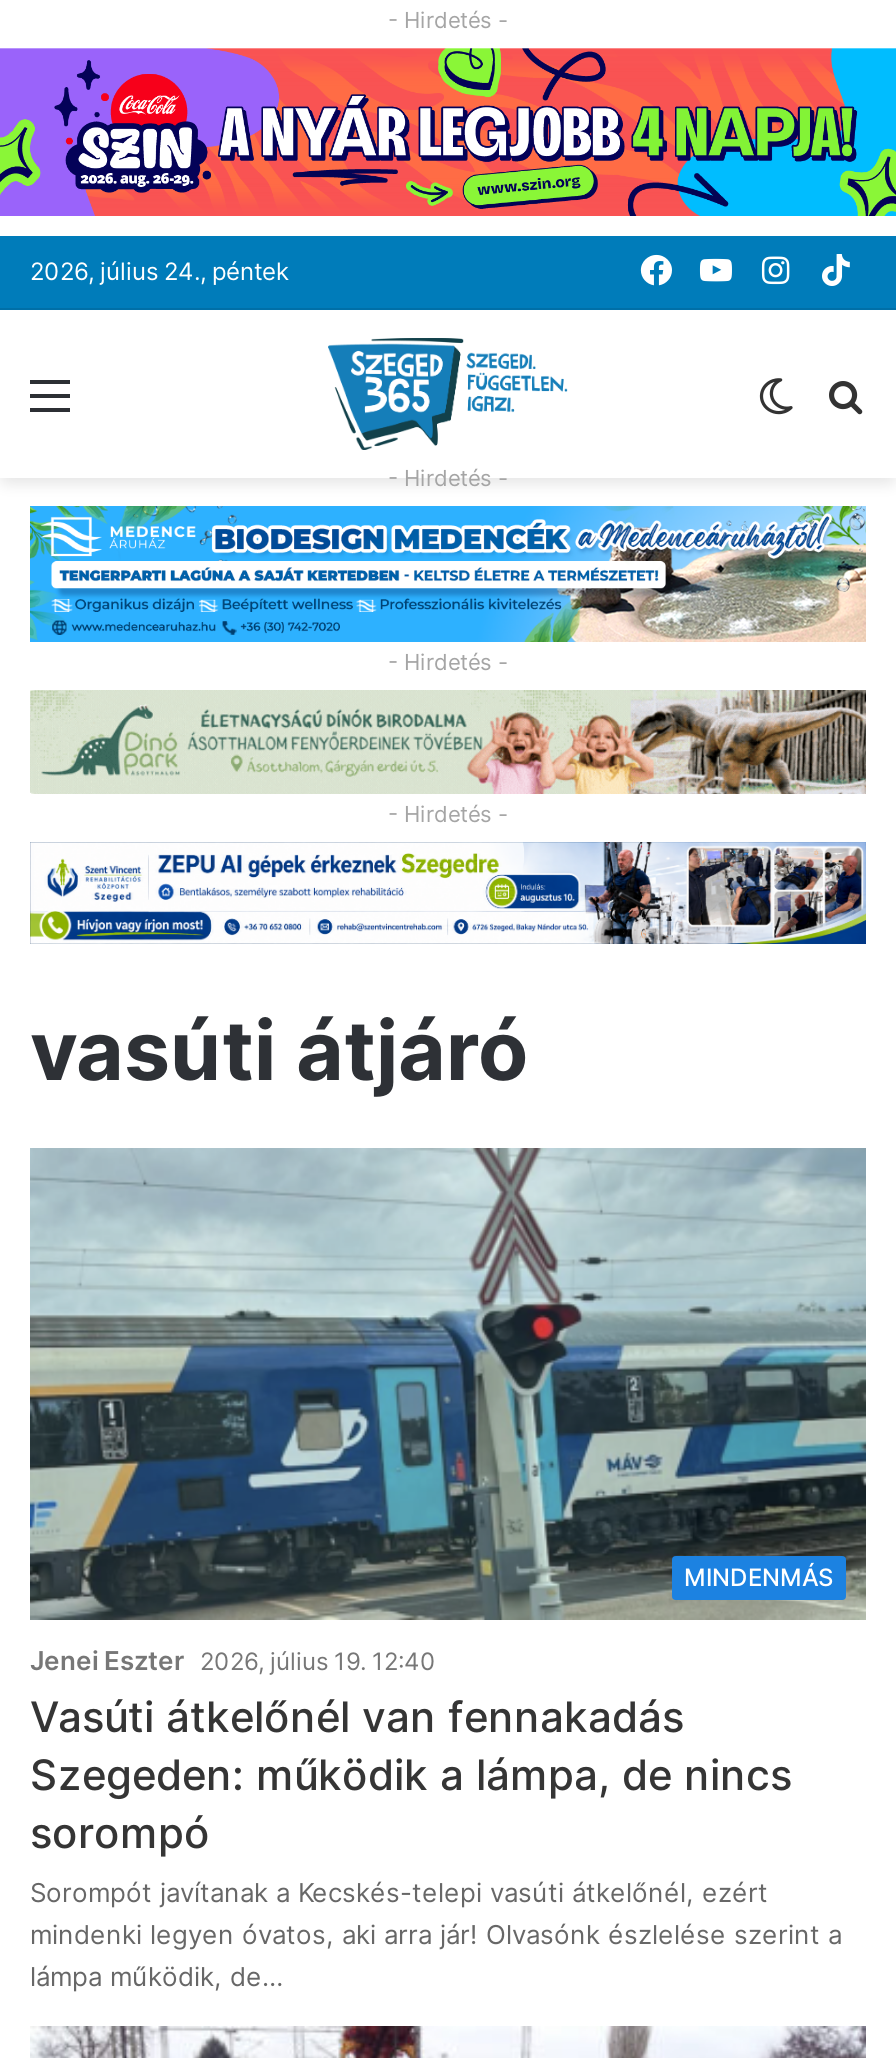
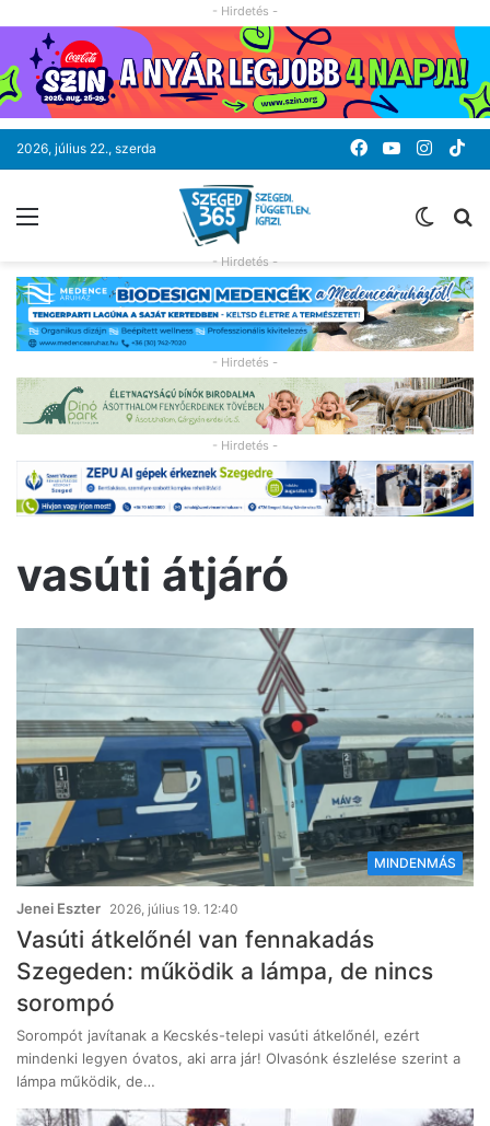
- 2026, július 24., péntek
+ 2026, július 22., szerda
